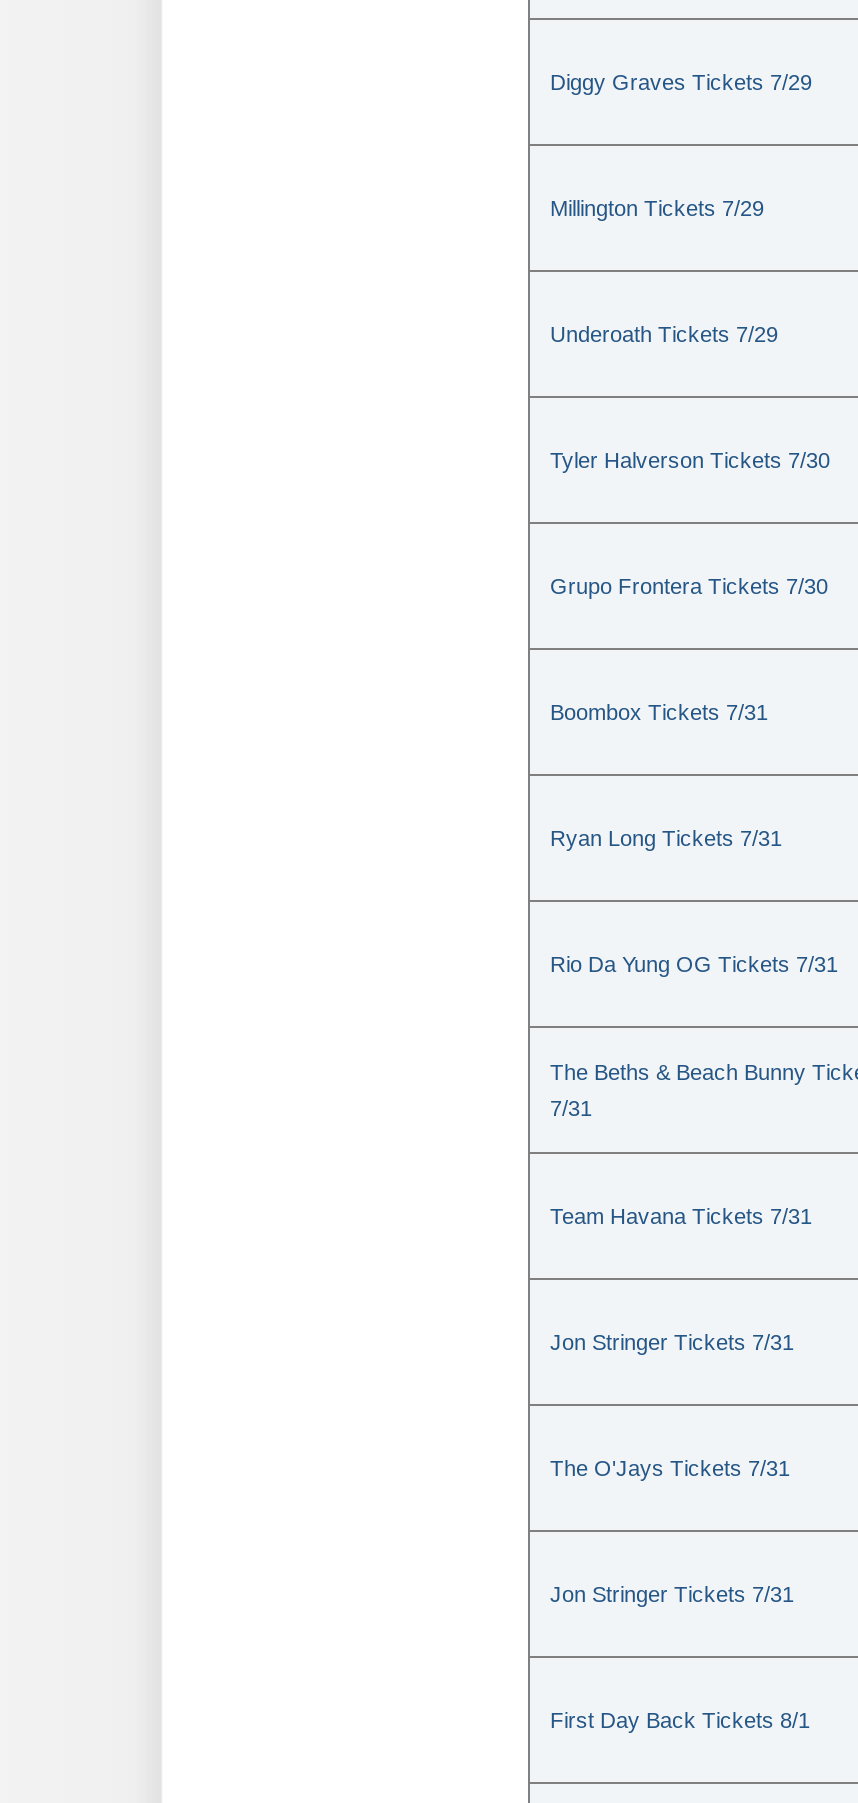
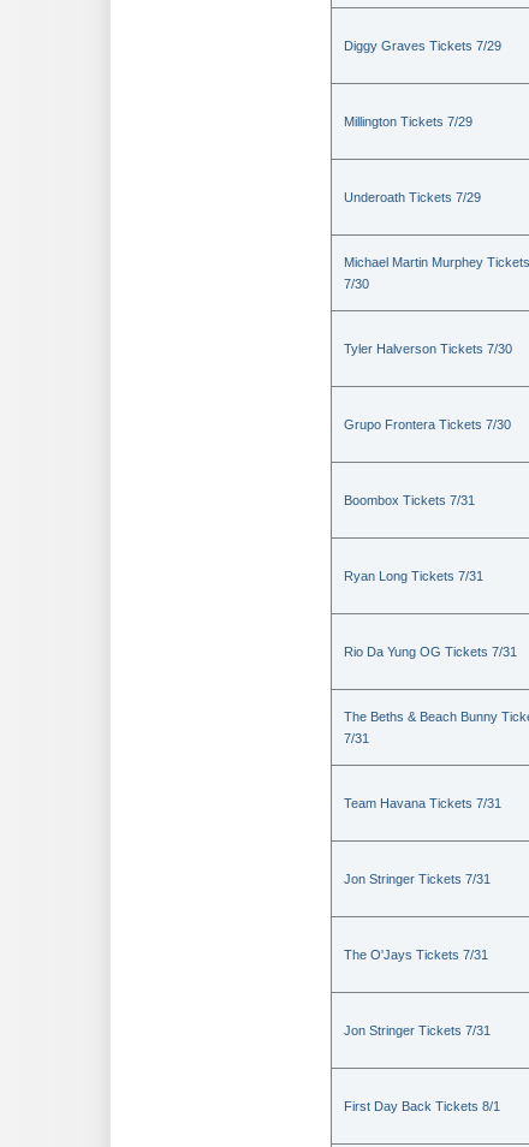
+ Michael Martin Murphey Tickets
+ 7/30
